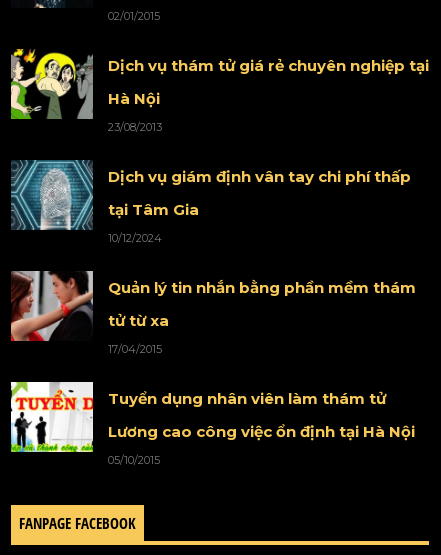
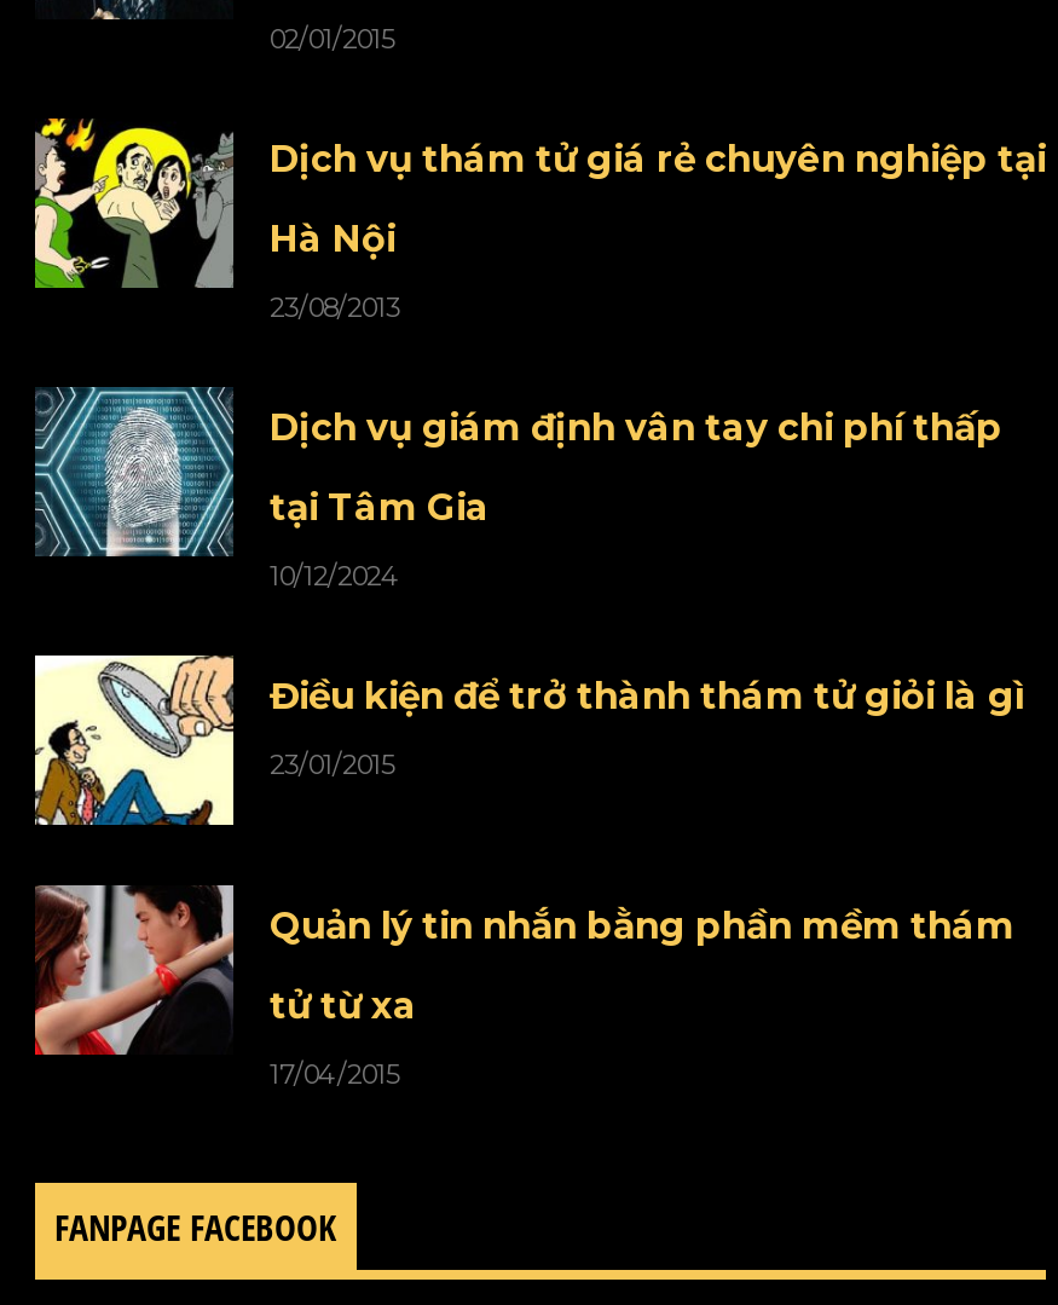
+ [image]
+ Điều kiện để trở thành thám tử giỏi là gì
+ 23/01/2015

moved down: [image] | Quản lý tin nhắn bằng phần mềm thám | tử từ xa | 17/04/2015

- [image]
- Tuyển dụng nhân viên làm thám tử
- Lương cao công việc ổn định tại Hà Nội
- 05/10/2015
